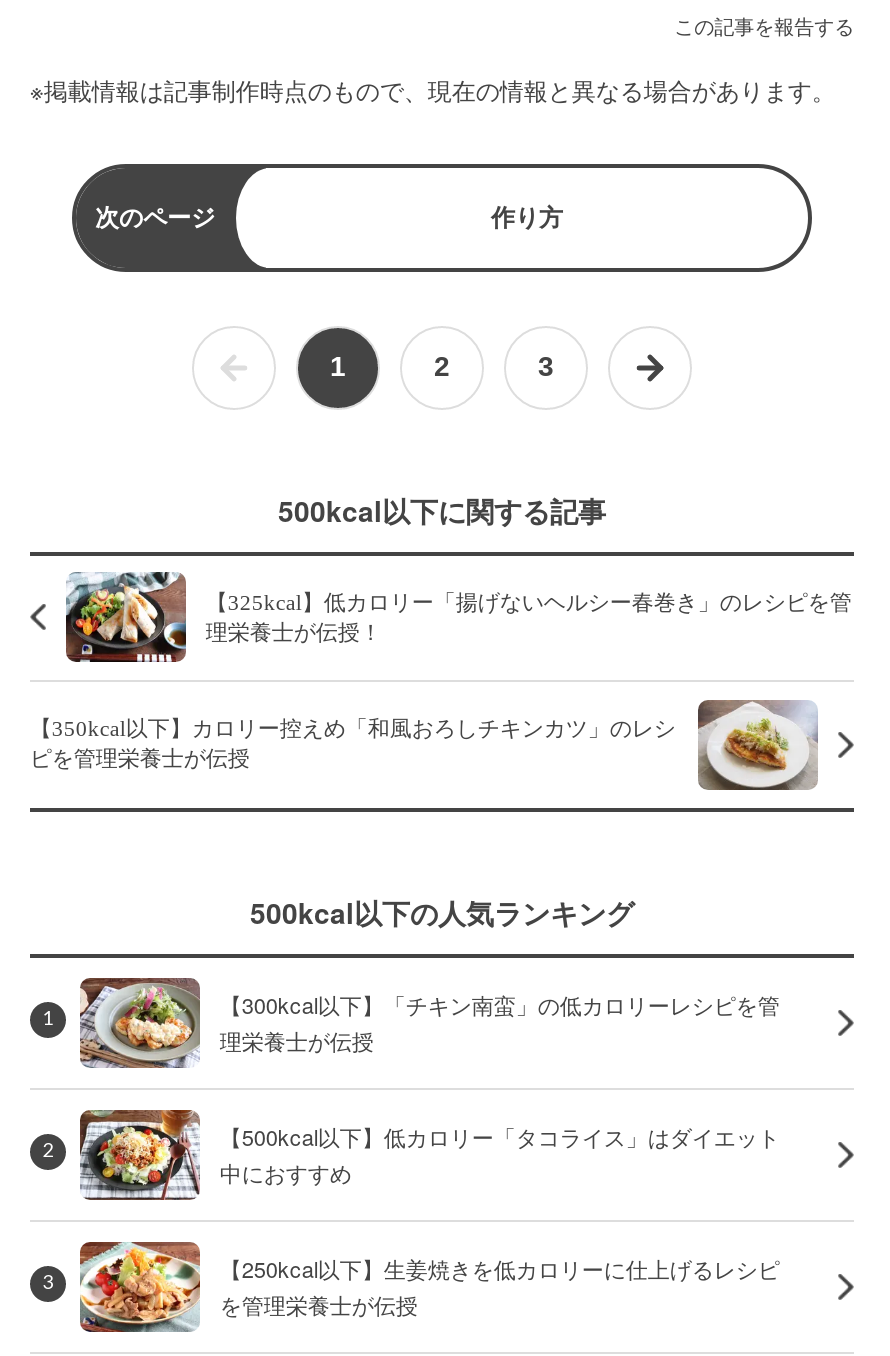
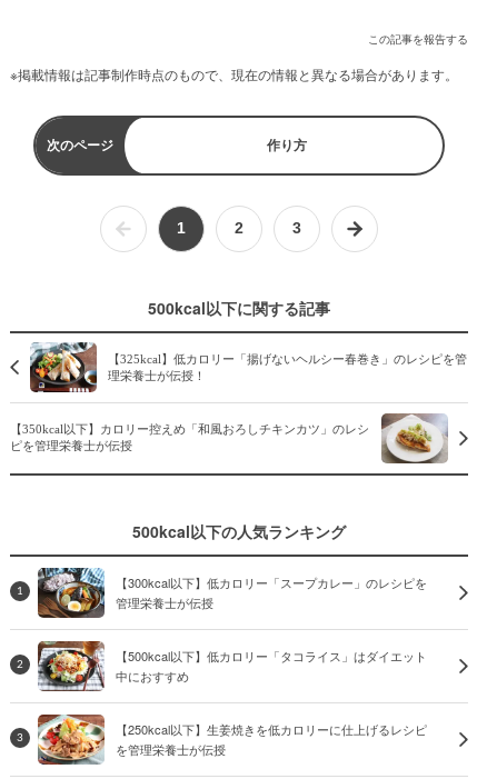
- [image]
- 【300kcal以下】「チキン南蛮」の低カロリーレシピを管
- 理栄養士が伝授
+ [image]
+ 【300kcal以下】低カロリー「スープカレー」のレシピを
+ 管理栄養士が伝授
